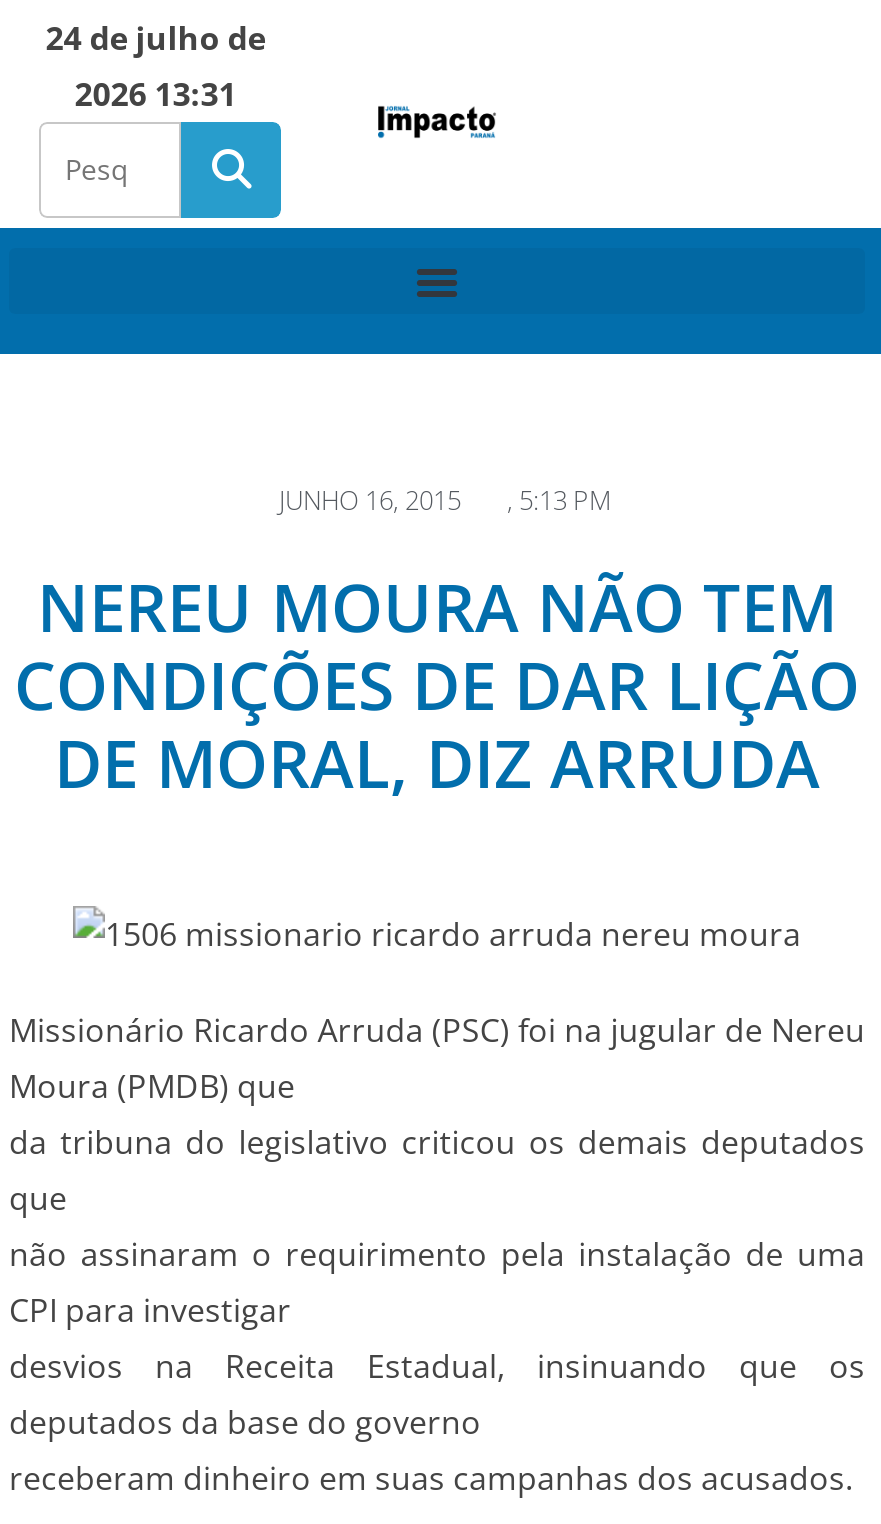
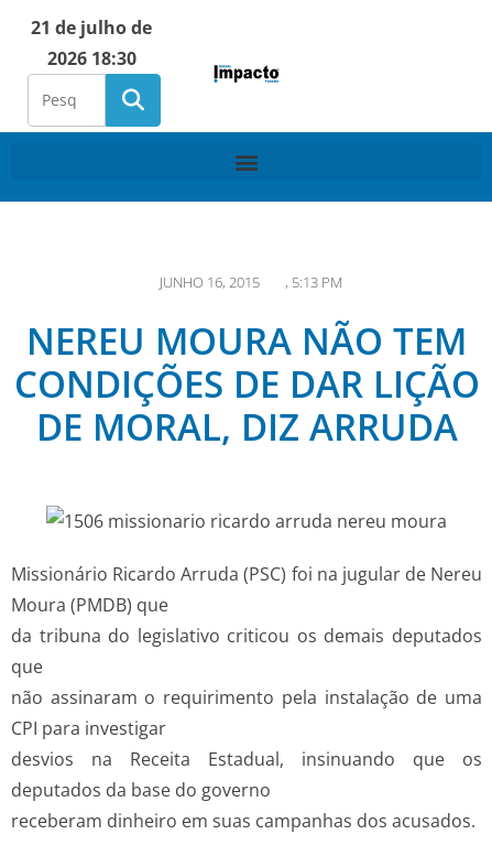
- 24 de julho de
+ 21 de julho de

- 2026 13:31
+ 2026 18:30
